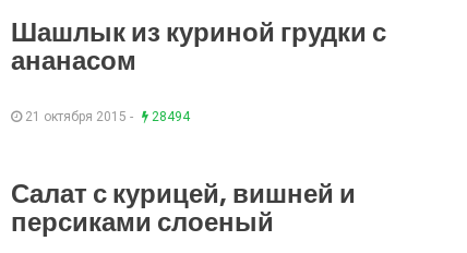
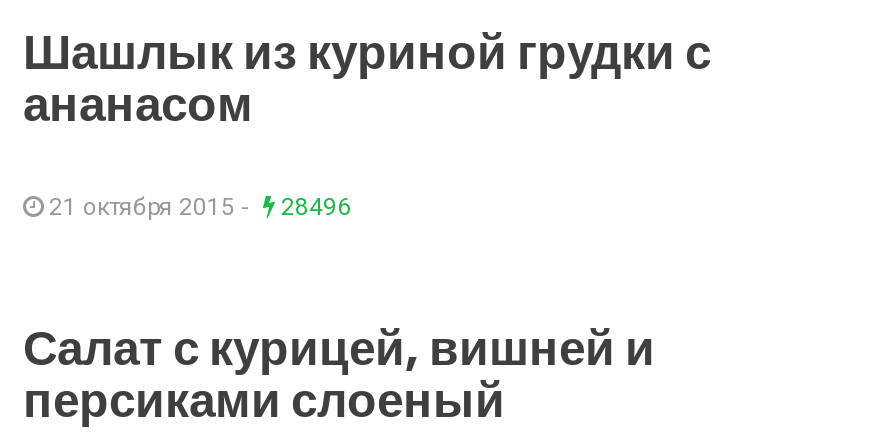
- 21 октября 2015 - 28494
+ 21 октября 2015 - 28496
